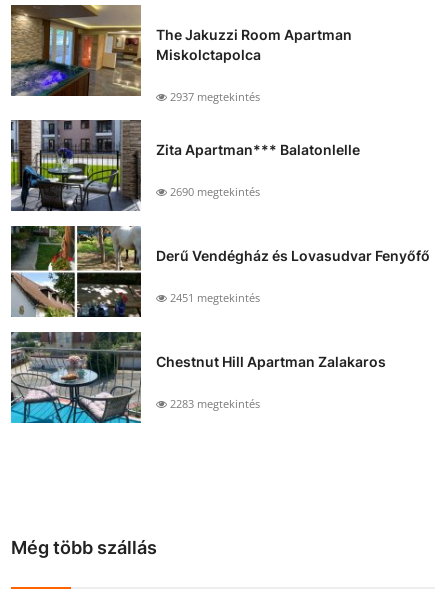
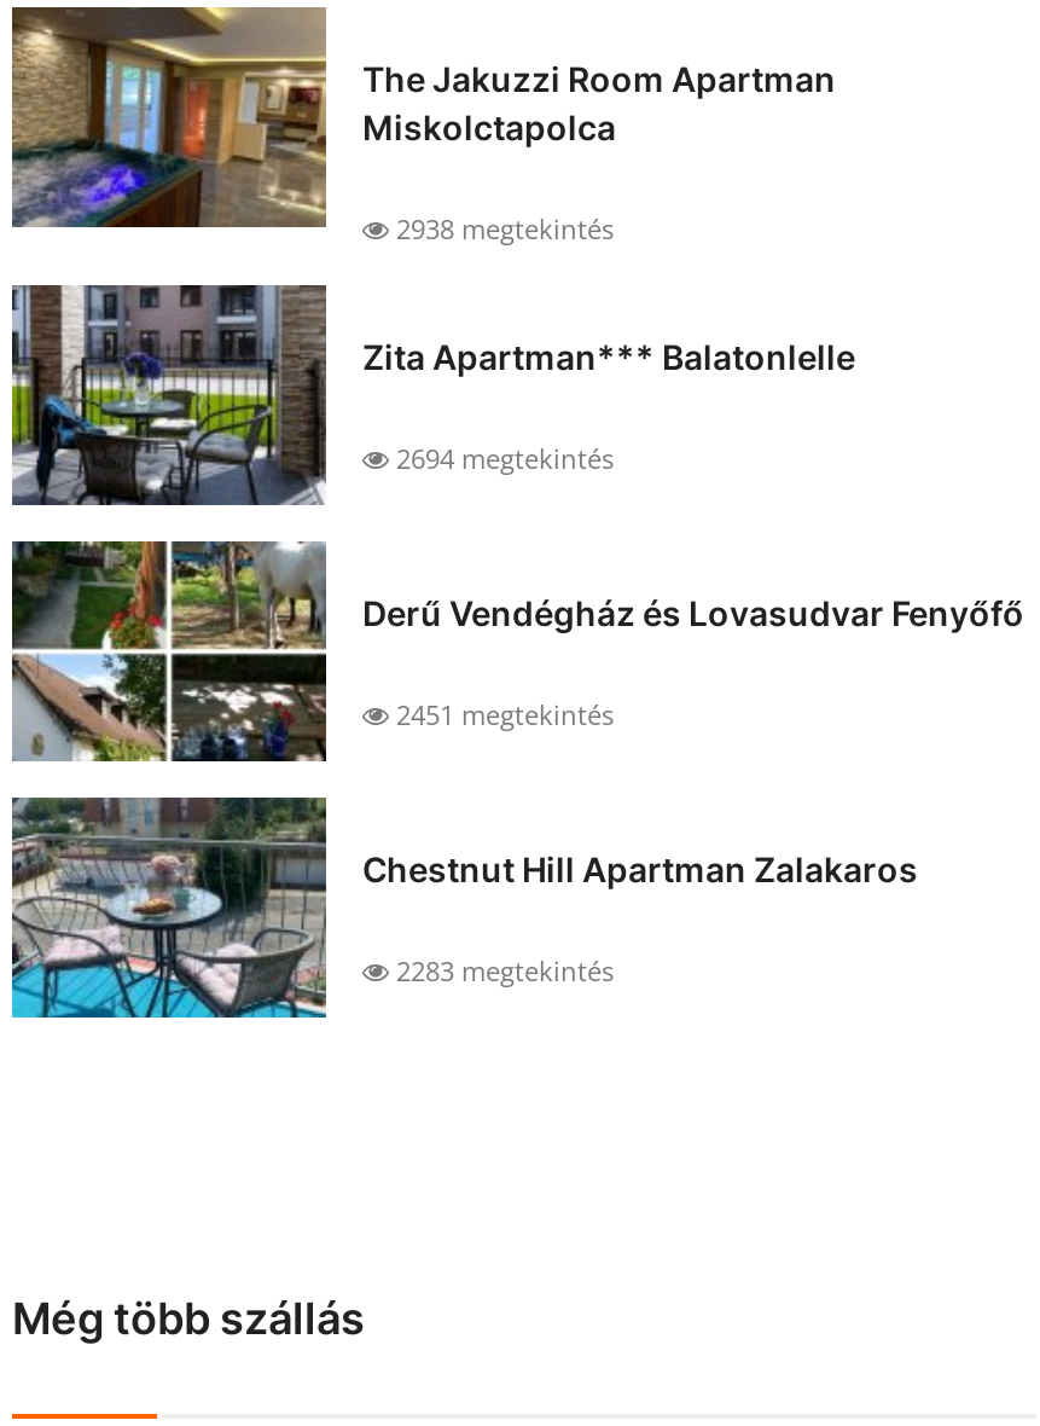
- 2937 megtekintés
+ 2938 megtekintés

- 2690 megtekintés
+ 2694 megtekintés
